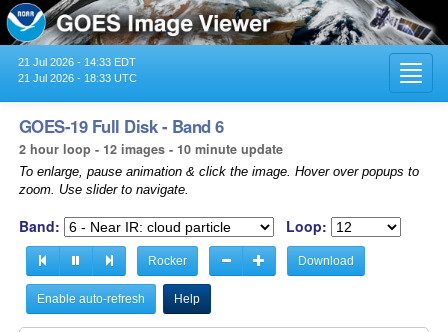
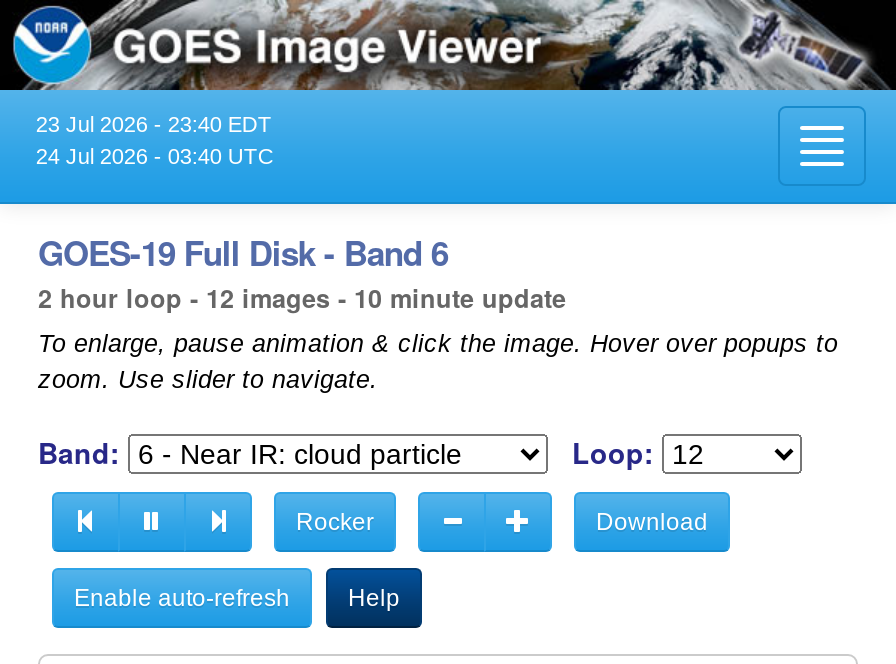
- 21 Jul 2026 - 14:33 EDT
+ 23 Jul 2026 - 23:40 EDT

- 21 Jul 2026 - 18:33 UTC
+ 24 Jul 2026 - 03:40 UTC
